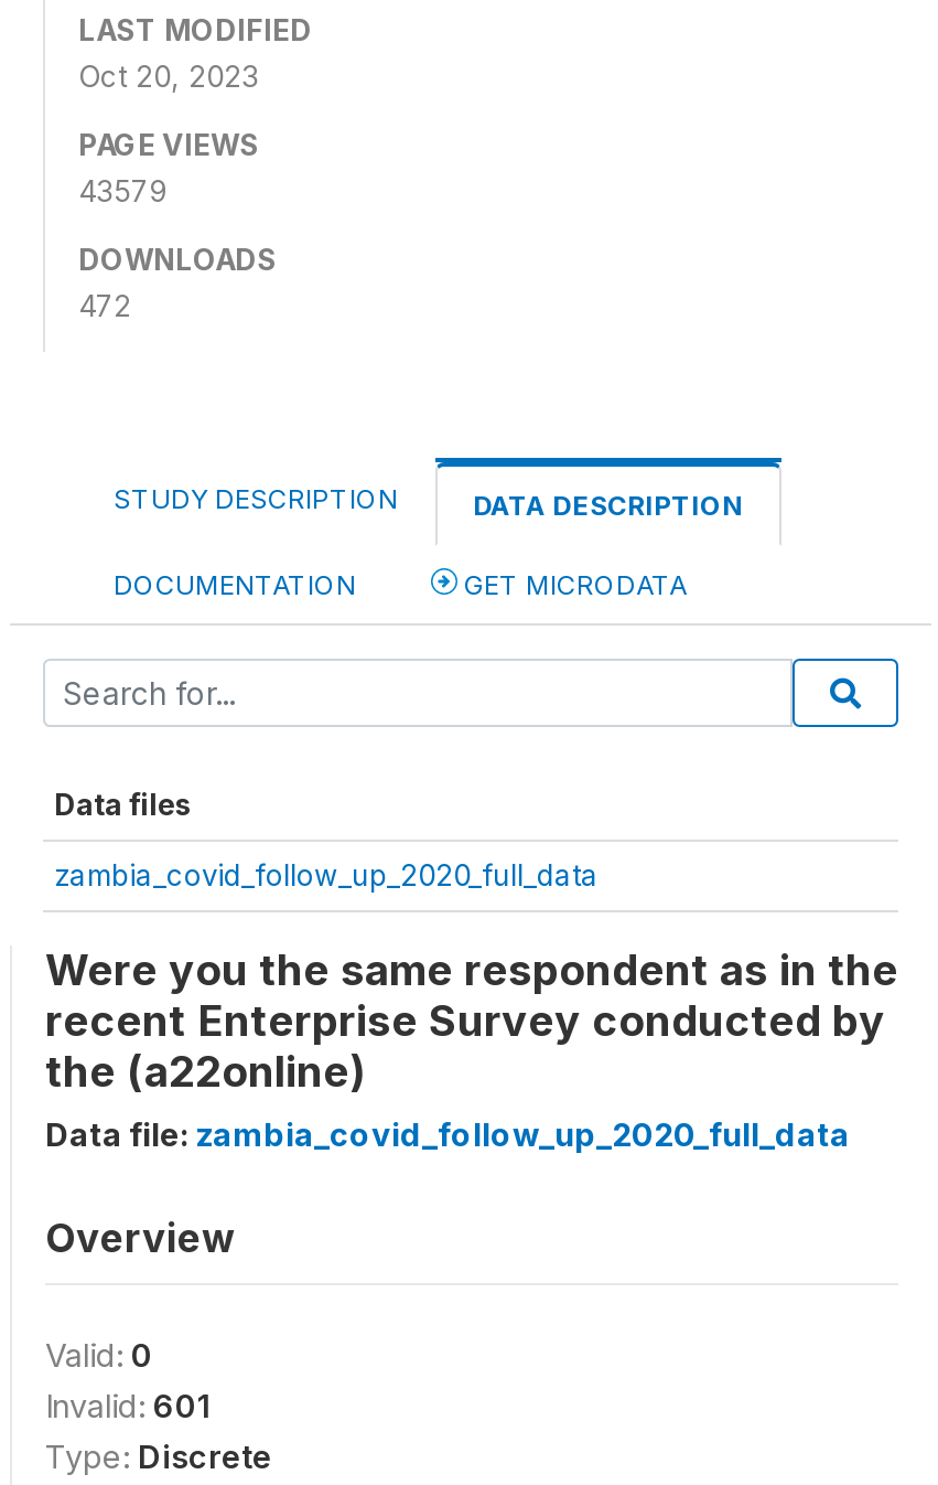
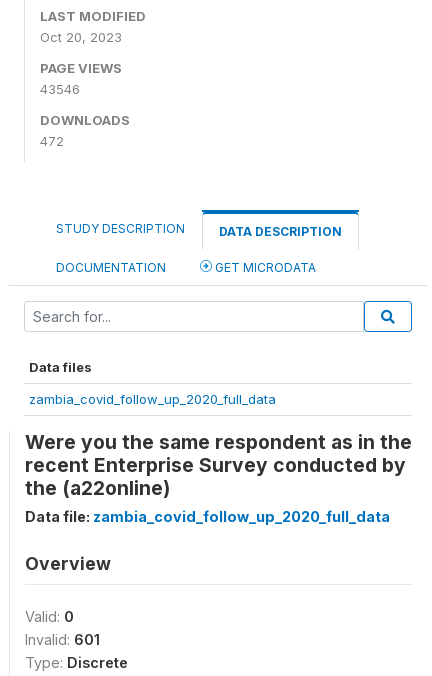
- 43579
+ 43546
